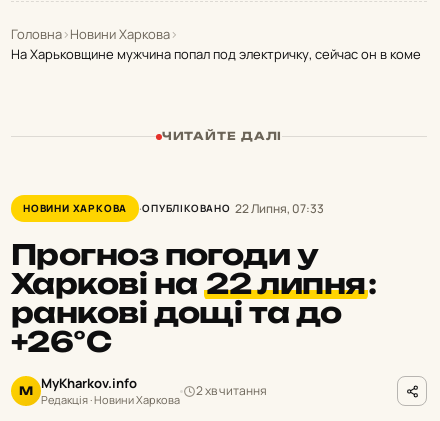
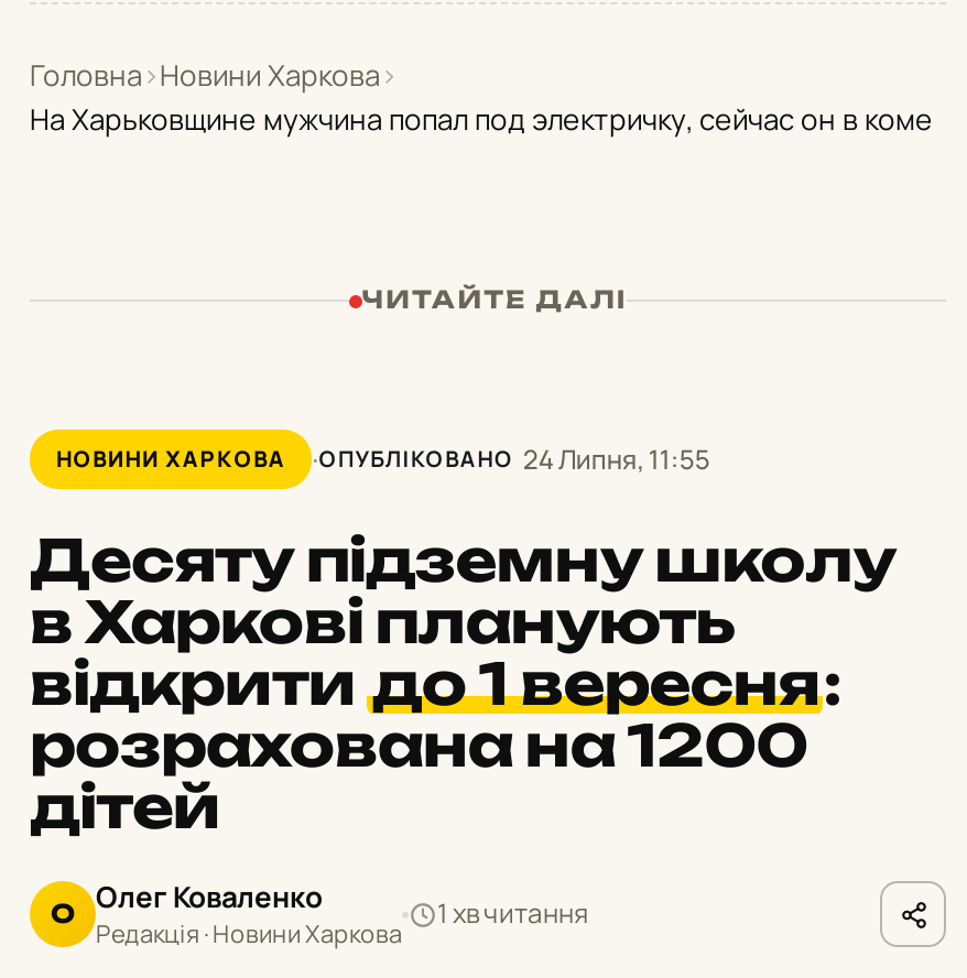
- ОПУБЛІКОВАНО 22 Липня, 07:33
- Прогноз погоди у
- Харкові на 22 липня :
- ранкові дощі та до
- +26°С
- M MyKharkov.info
+ ОПУБЛІКОВАНО 24 Липня, 11:55
+ Десяту підземну школу
+ в Харкові планують
+ відкрити до 1 вересня :
+ розрахована на 1200
+ дітей
+ О
+ Олег Коваленко

- 2 хв читання
+ 1 хв читання
